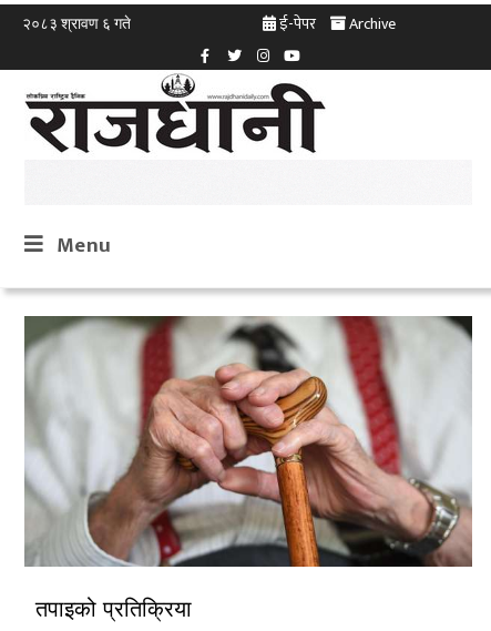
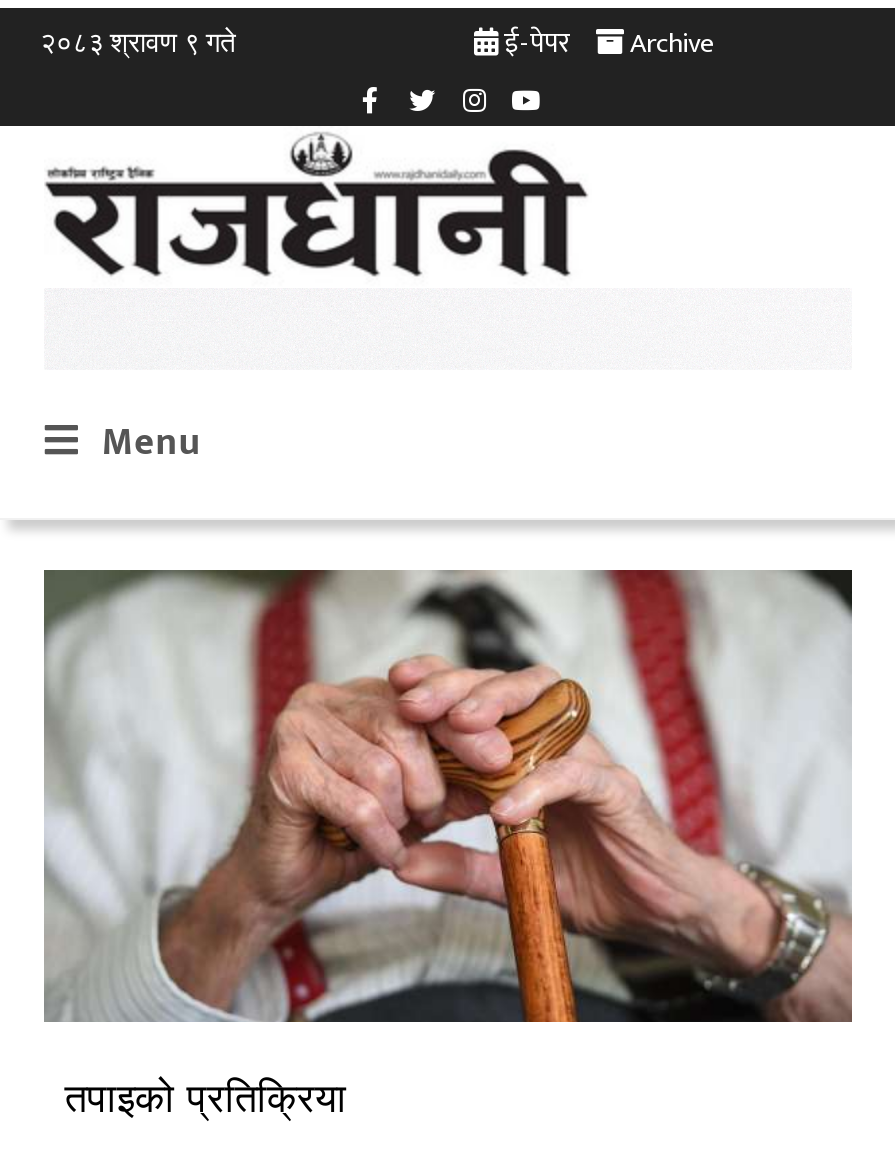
- २०८३ श्रावण ६ गते
+ २०८३ श्रावण ९ गते
